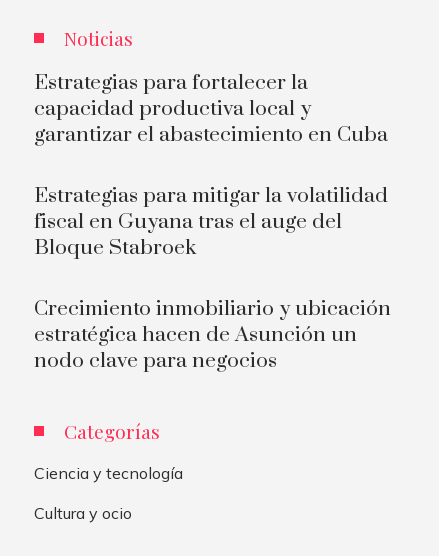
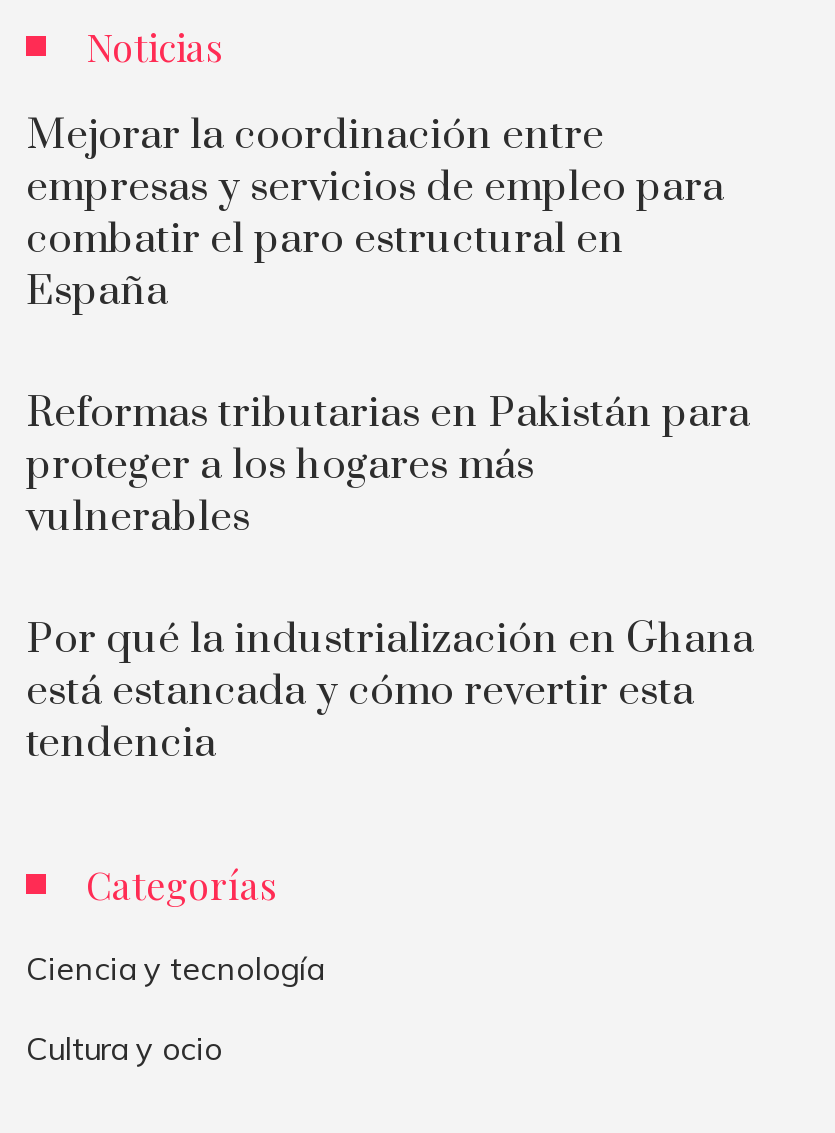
- Estrategias para fortalecer la
- capacidad productiva local y
- garantizar el abastecimiento en Cuba
+ Mejorar la coordinación entre
+ empresas y servicios de empleo para
+ combatir el paro estructural en
+ España

- Estrategias para mitigar la volatilidad
- fiscal en Guyana tras el auge del
- Bloque Stabroek
+ Reformas tributarias en Pakistán para
+ proteger a los hogares más
+ vulnerables

- Crecimiento inmobiliario y ubicación
- estratégica hacen de Asunción un
- nodo clave para negocios
+ Por qué la industrialización en Ghana
+ está estancada y cómo revertir esta
+ tendencia
